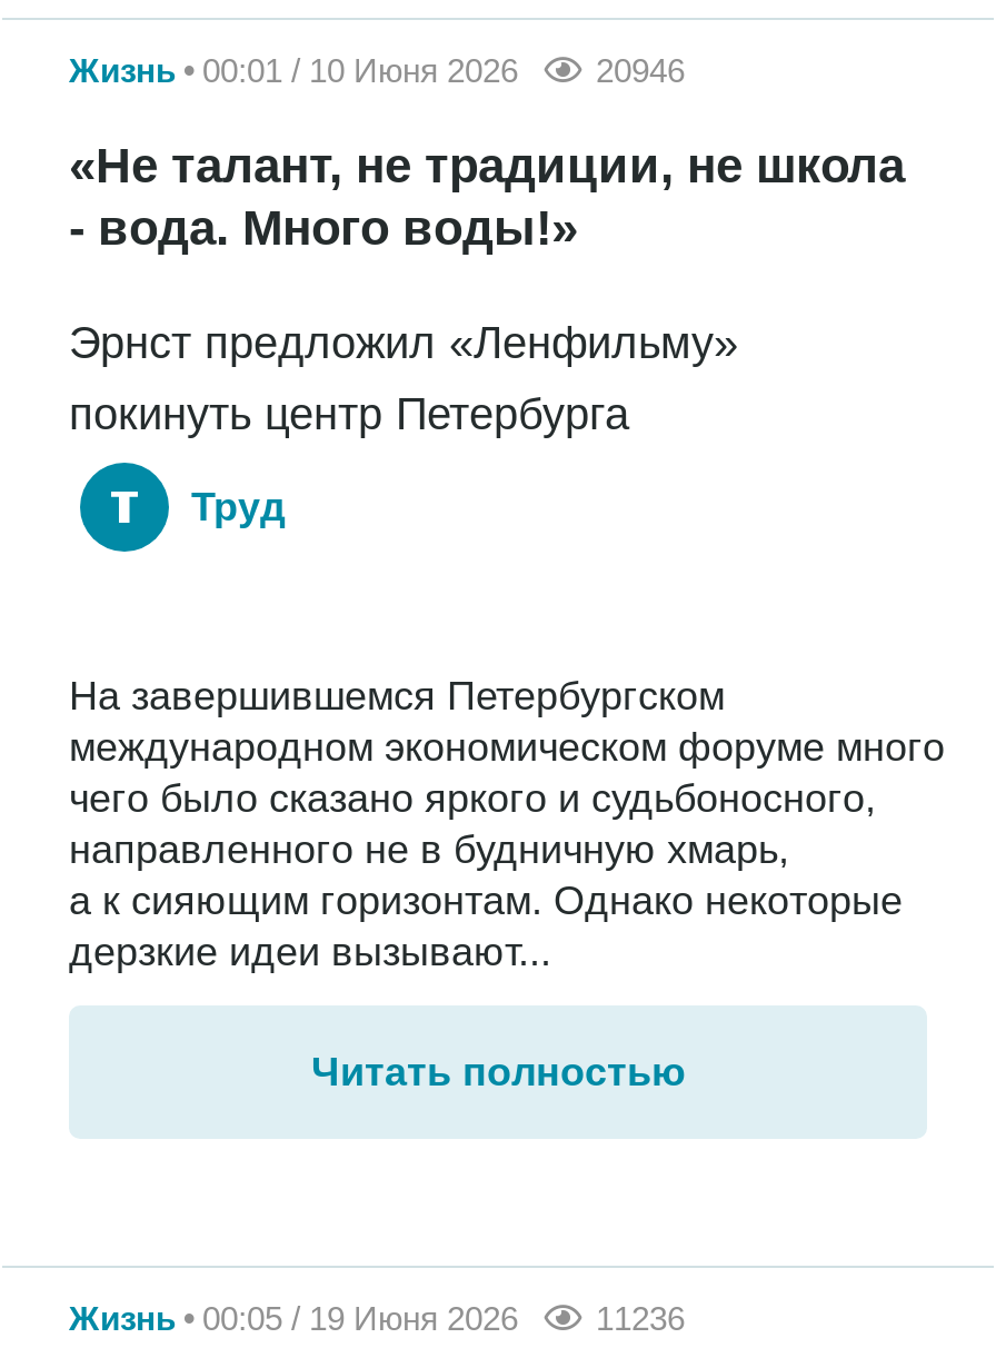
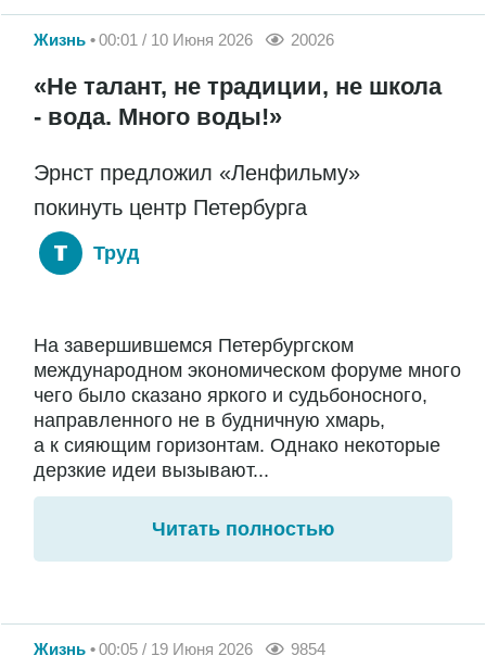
- 20946
+ 20026

- 11236
+ 9854
